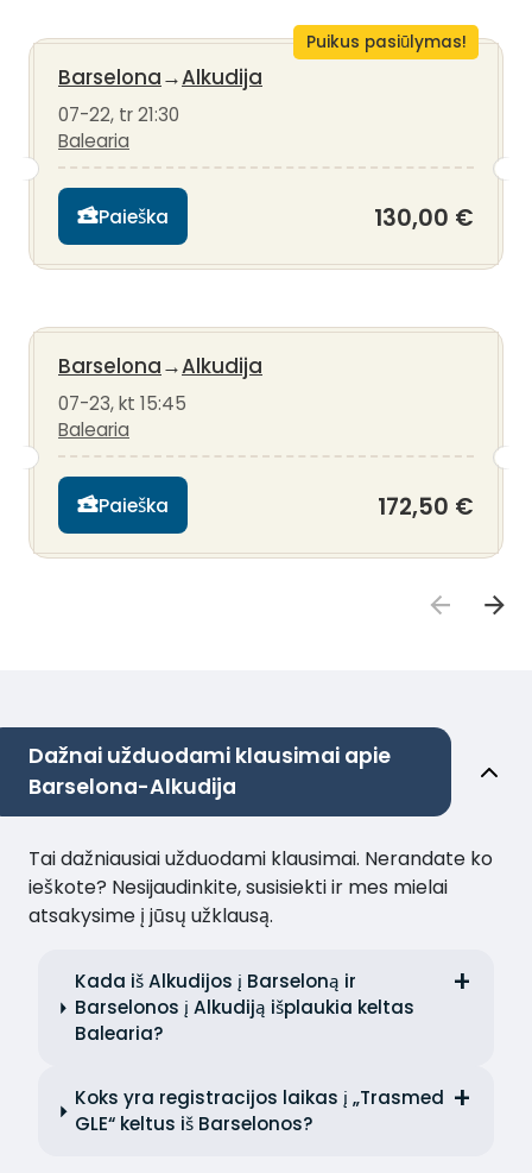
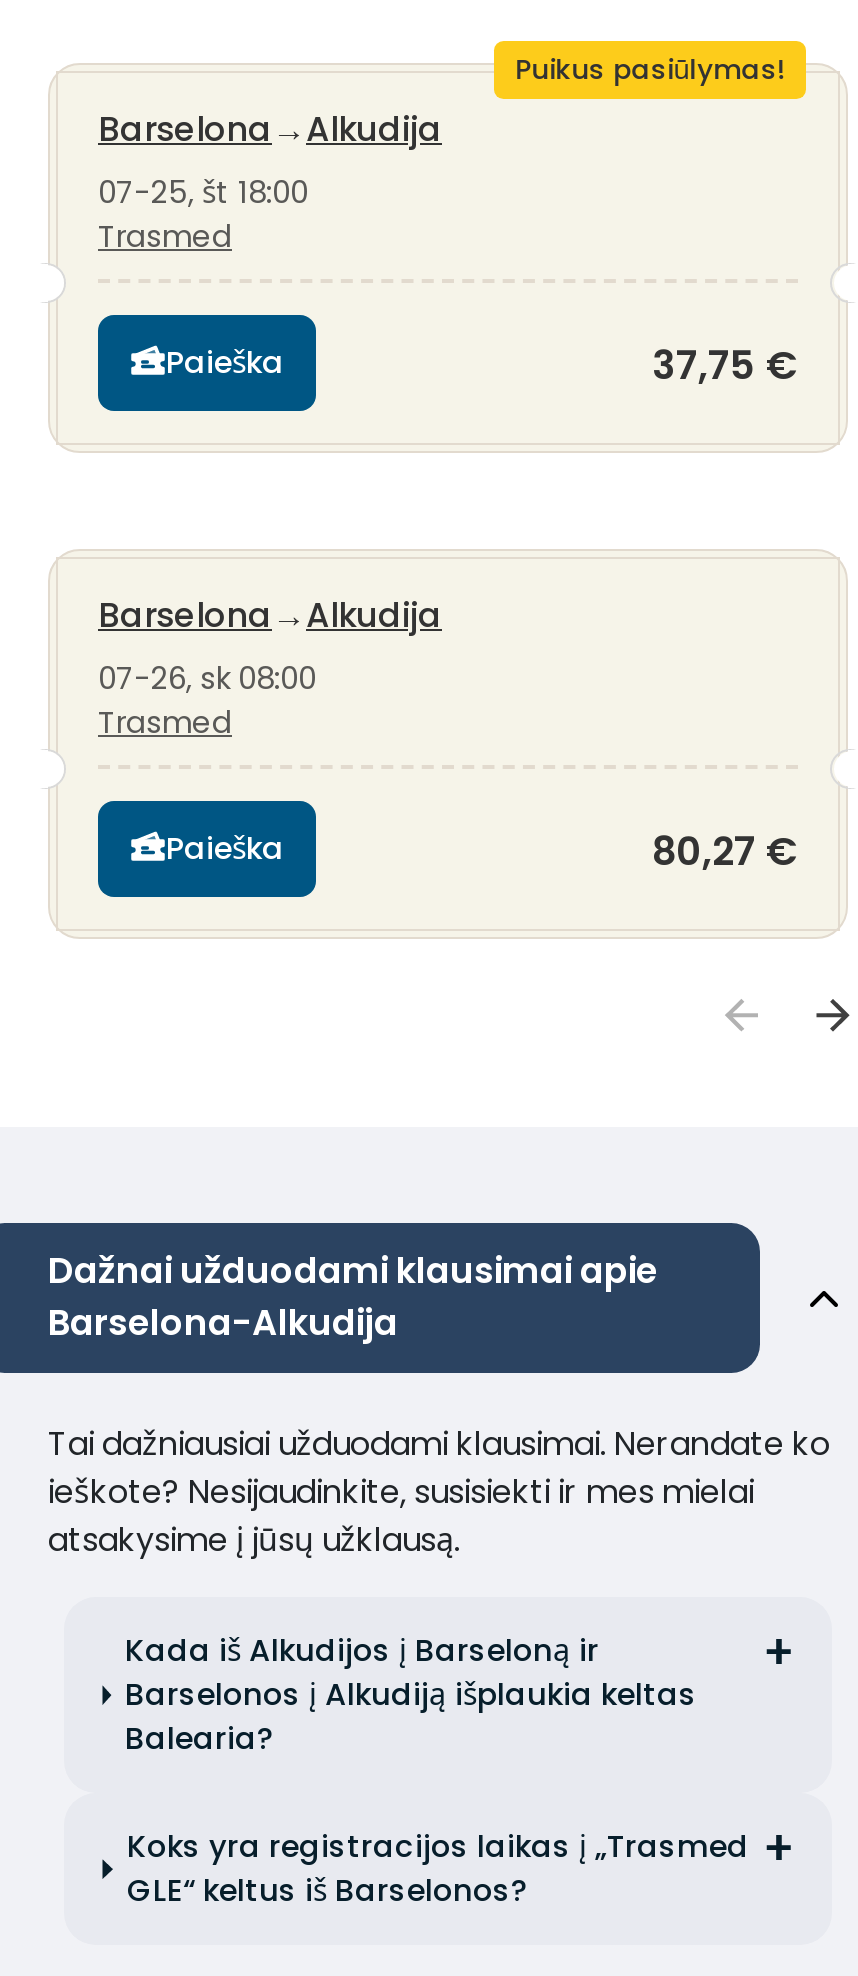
- 07-22, tr 21:30
- Balearia
+ 07-25, št 18:00
+ Trasmed

- 130,00 €
+ 37,75 €

- 07-23, kt 15:45
- Balearia
+ 07-26, sk 08:00
+ Trasmed

- 172,50 €
+ 80,27 €
